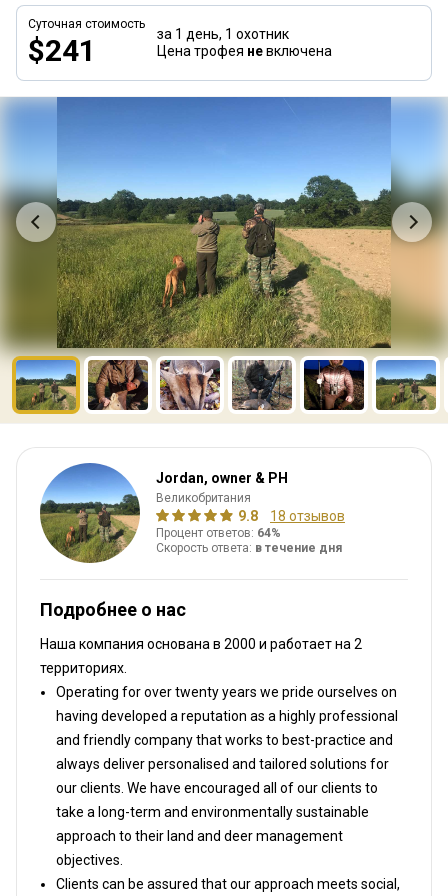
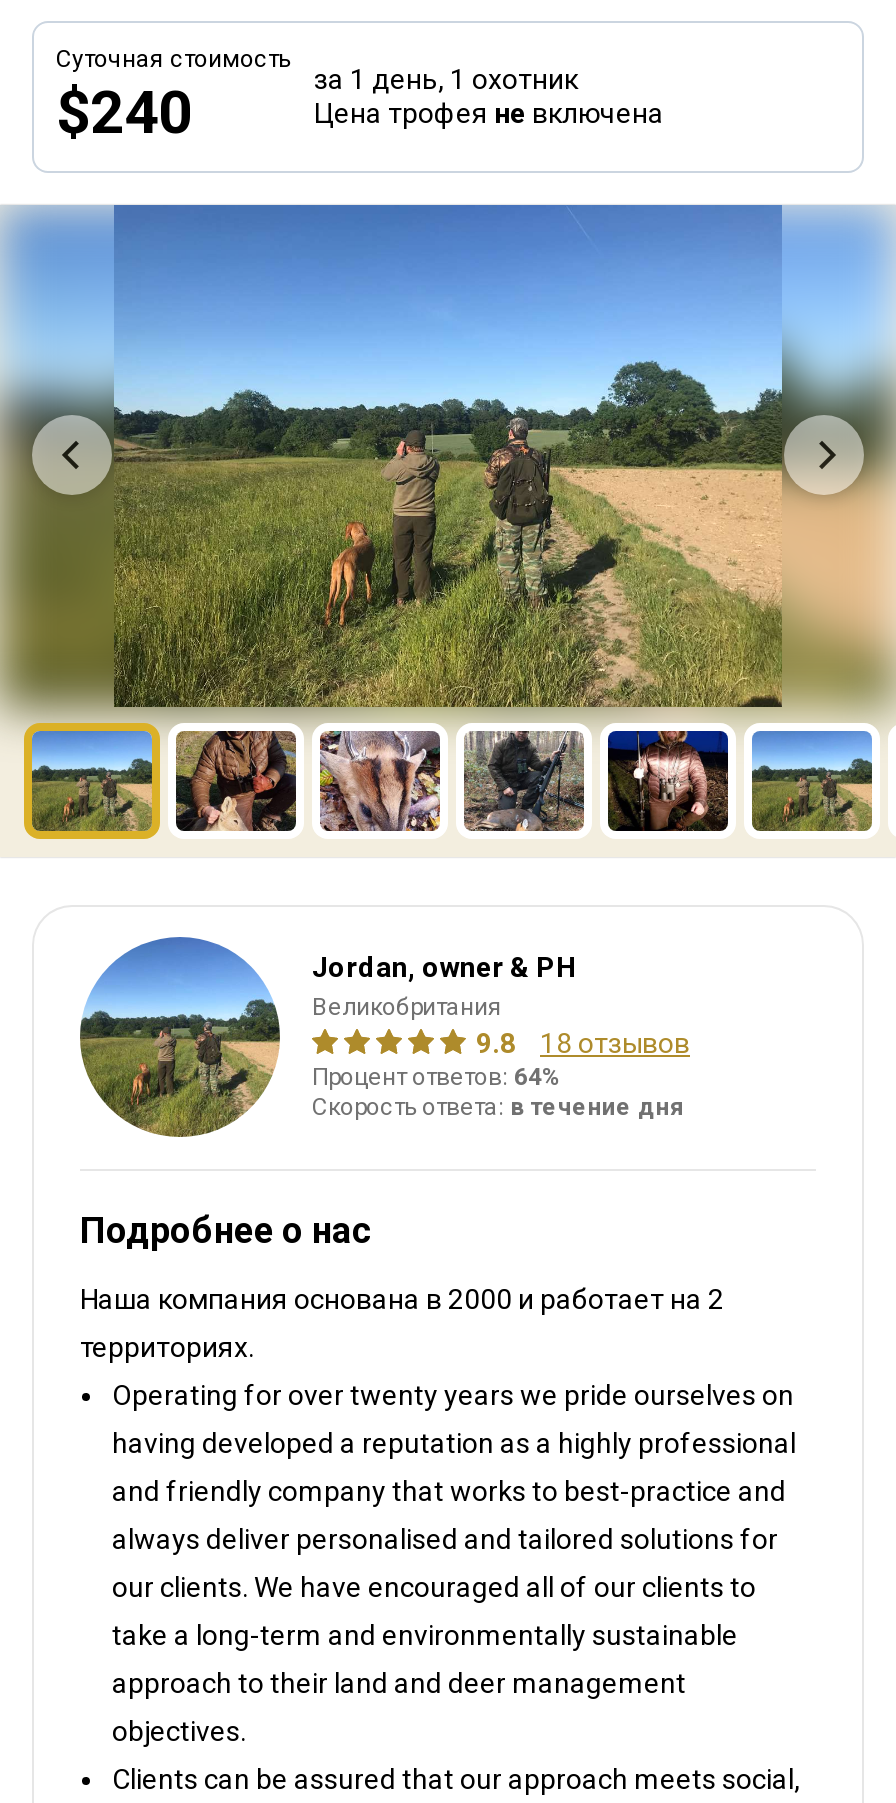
- $241
+ $240
